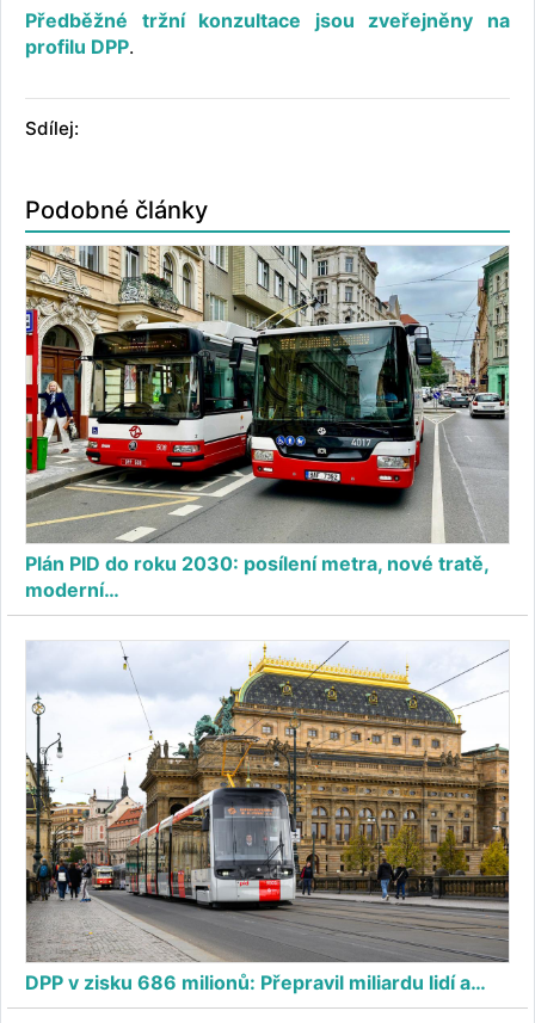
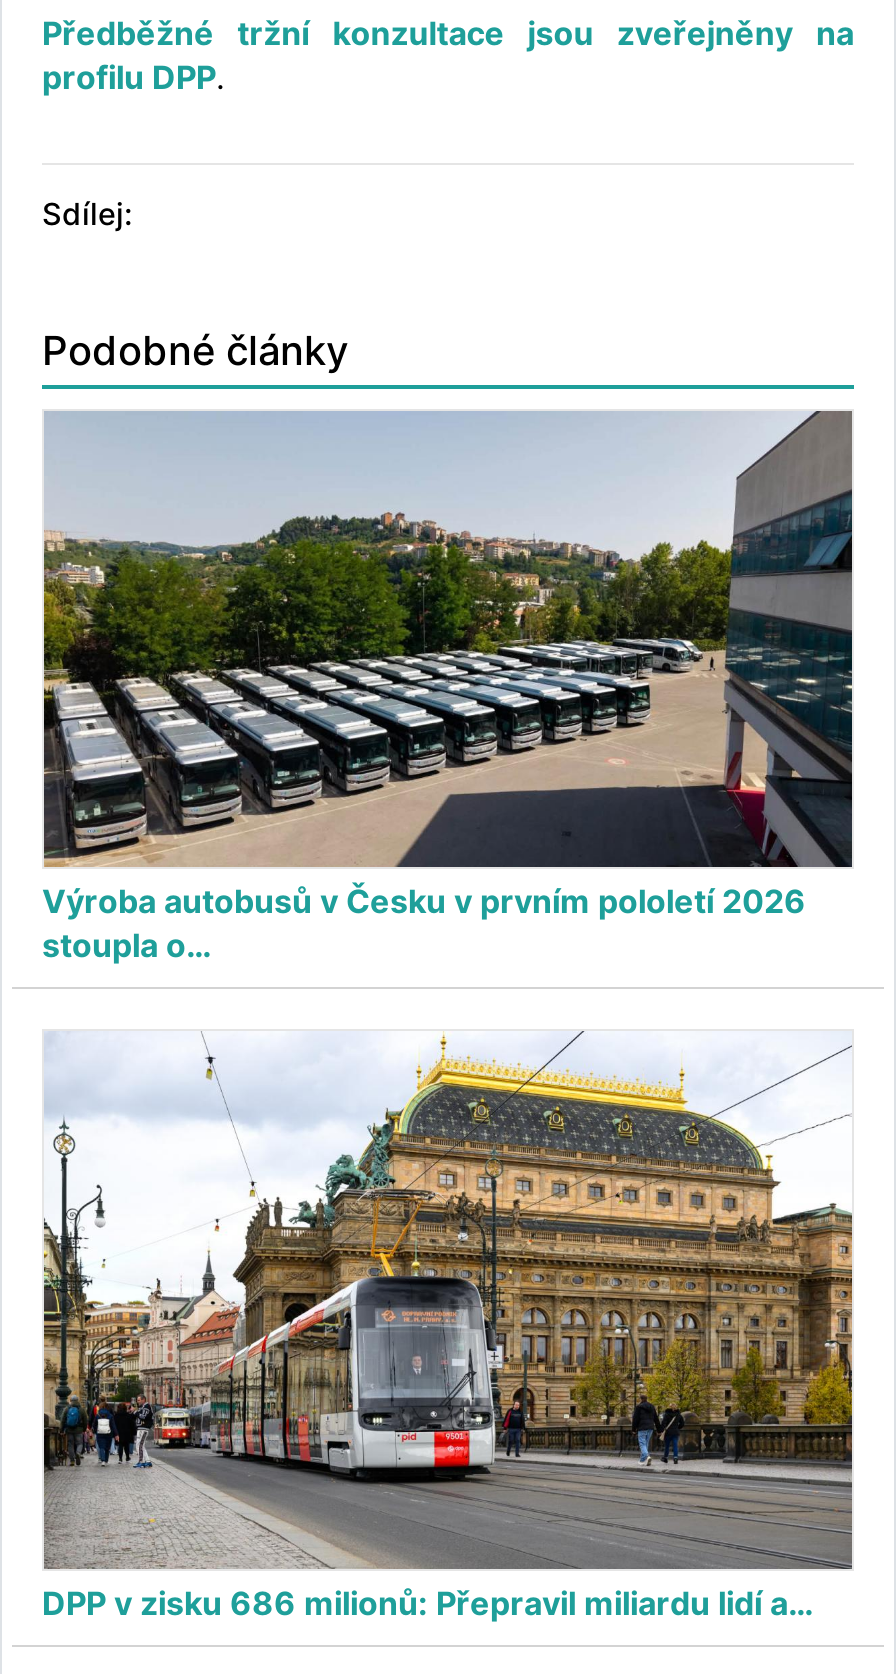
- [image]
- Plán PID do roku 2030: posílení metra, nové tratě,
- moderní…
+ [image]
+ Výroba autobusů v Česku v prvním pololetí 2026
+ stoupla o…
